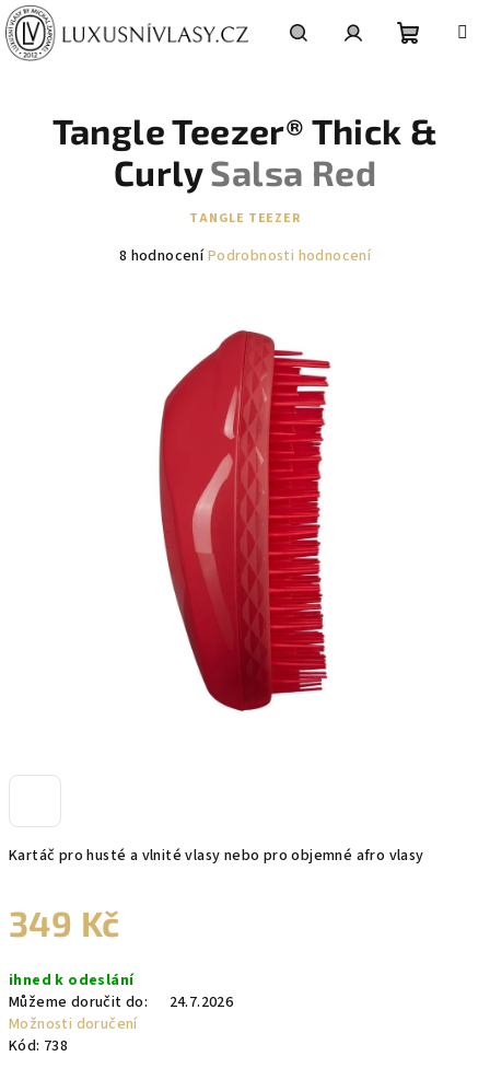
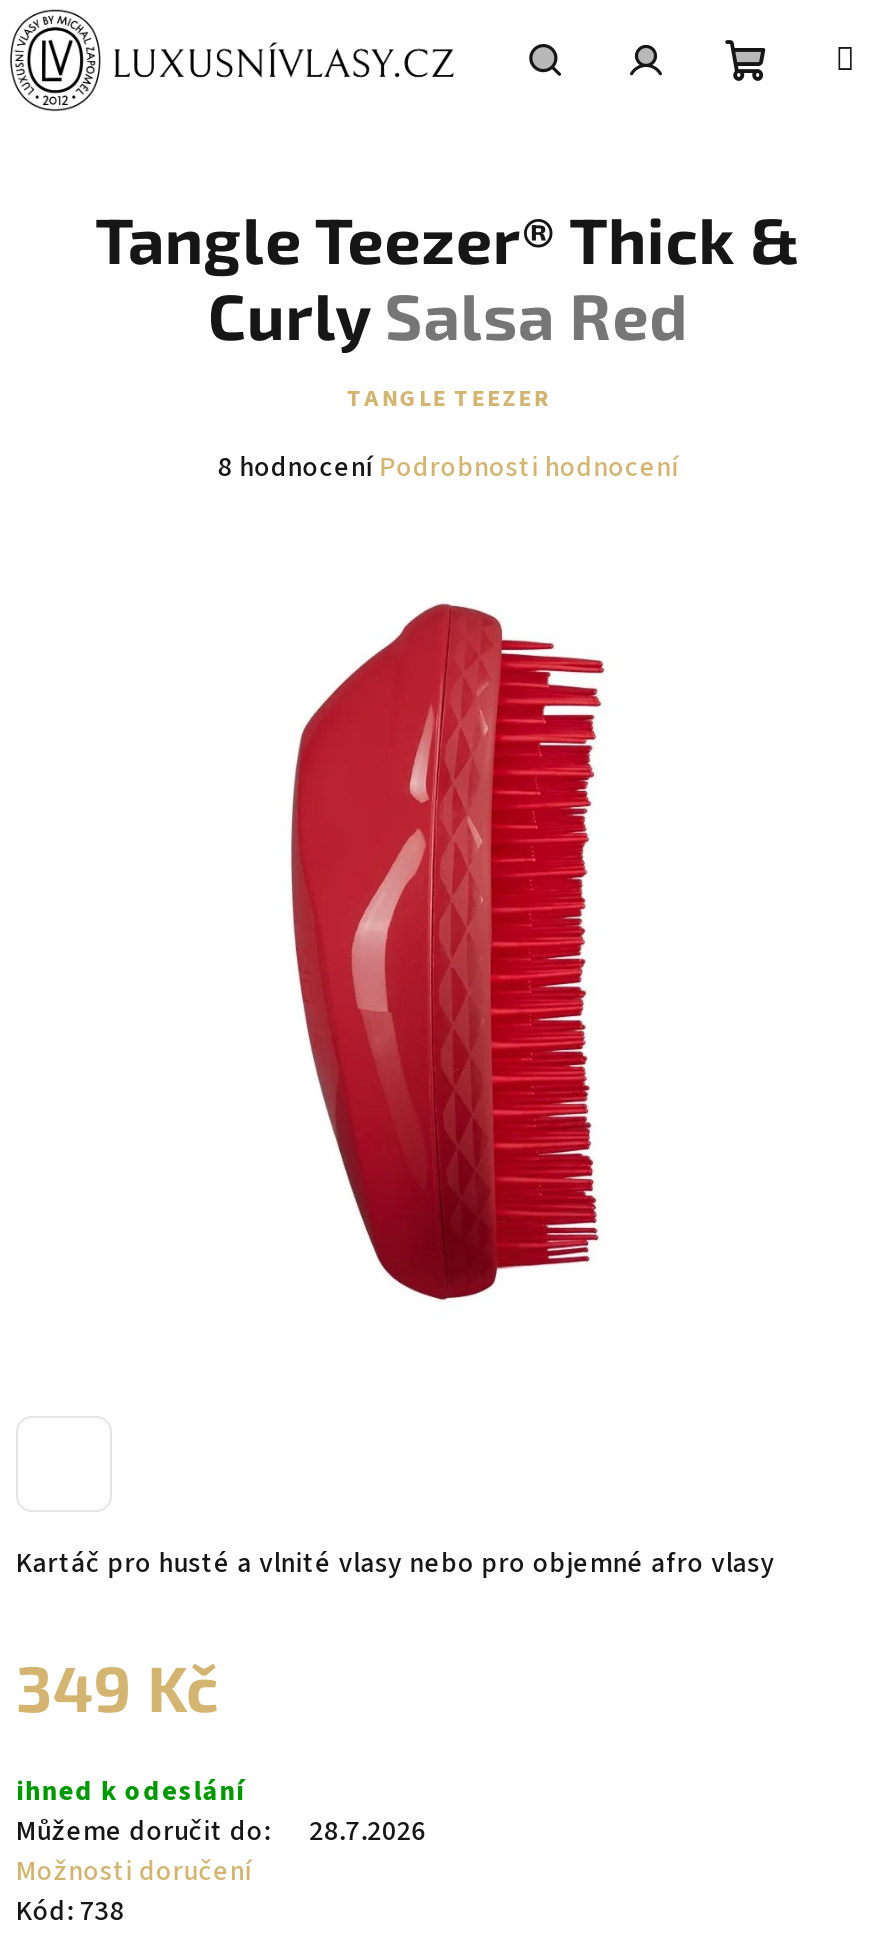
- Můžeme doručit do: 24.7.2026
+ Můžeme doručit do: 28.7.2026
